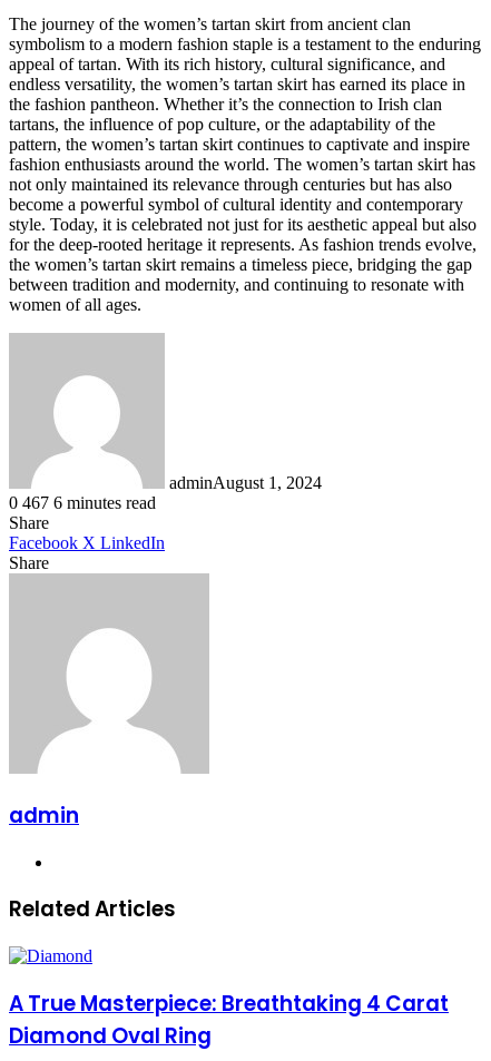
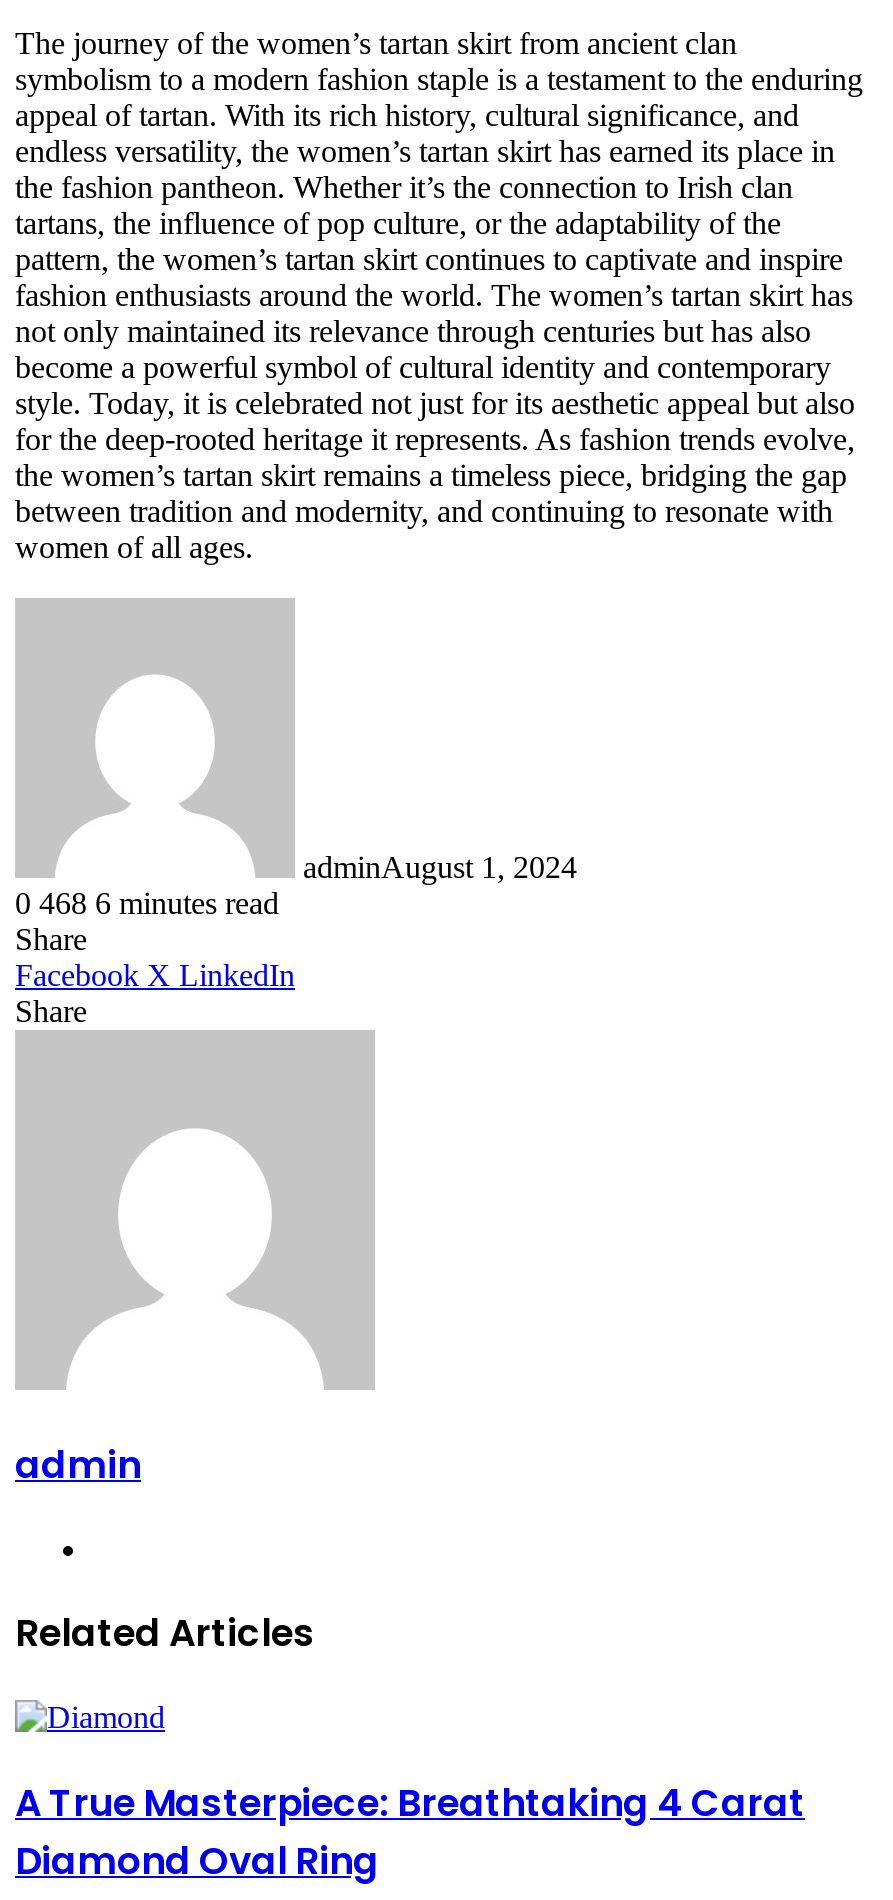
- 0 467 6 minutes read
+ 0 468 6 minutes read
